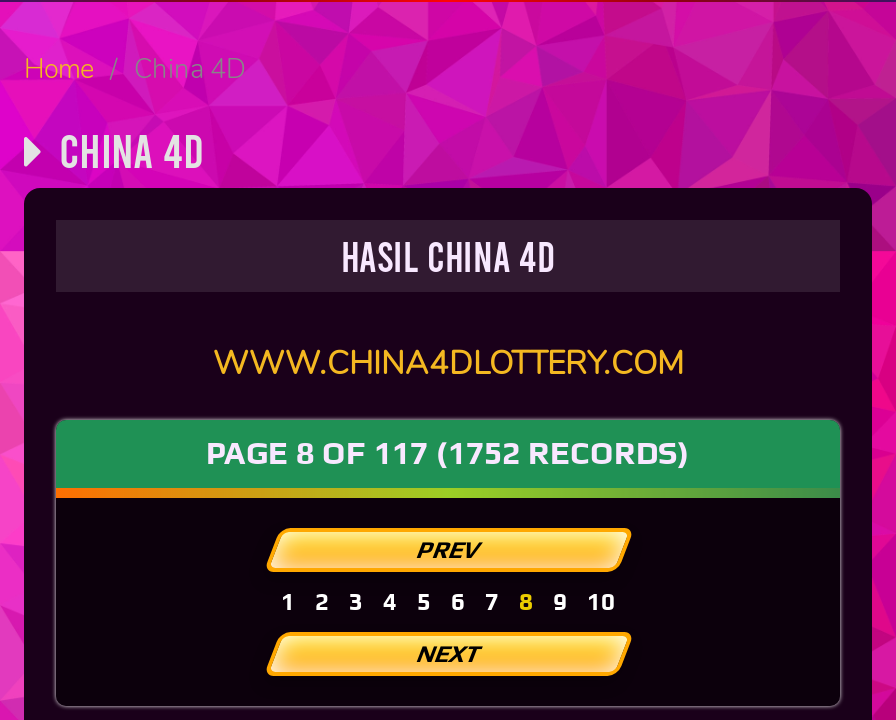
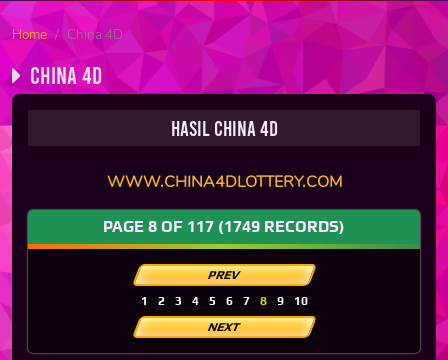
- PAGE 8 OF 117 (1752 RECORDS)
+ PAGE 8 OF 117 (1749 RECORDS)
